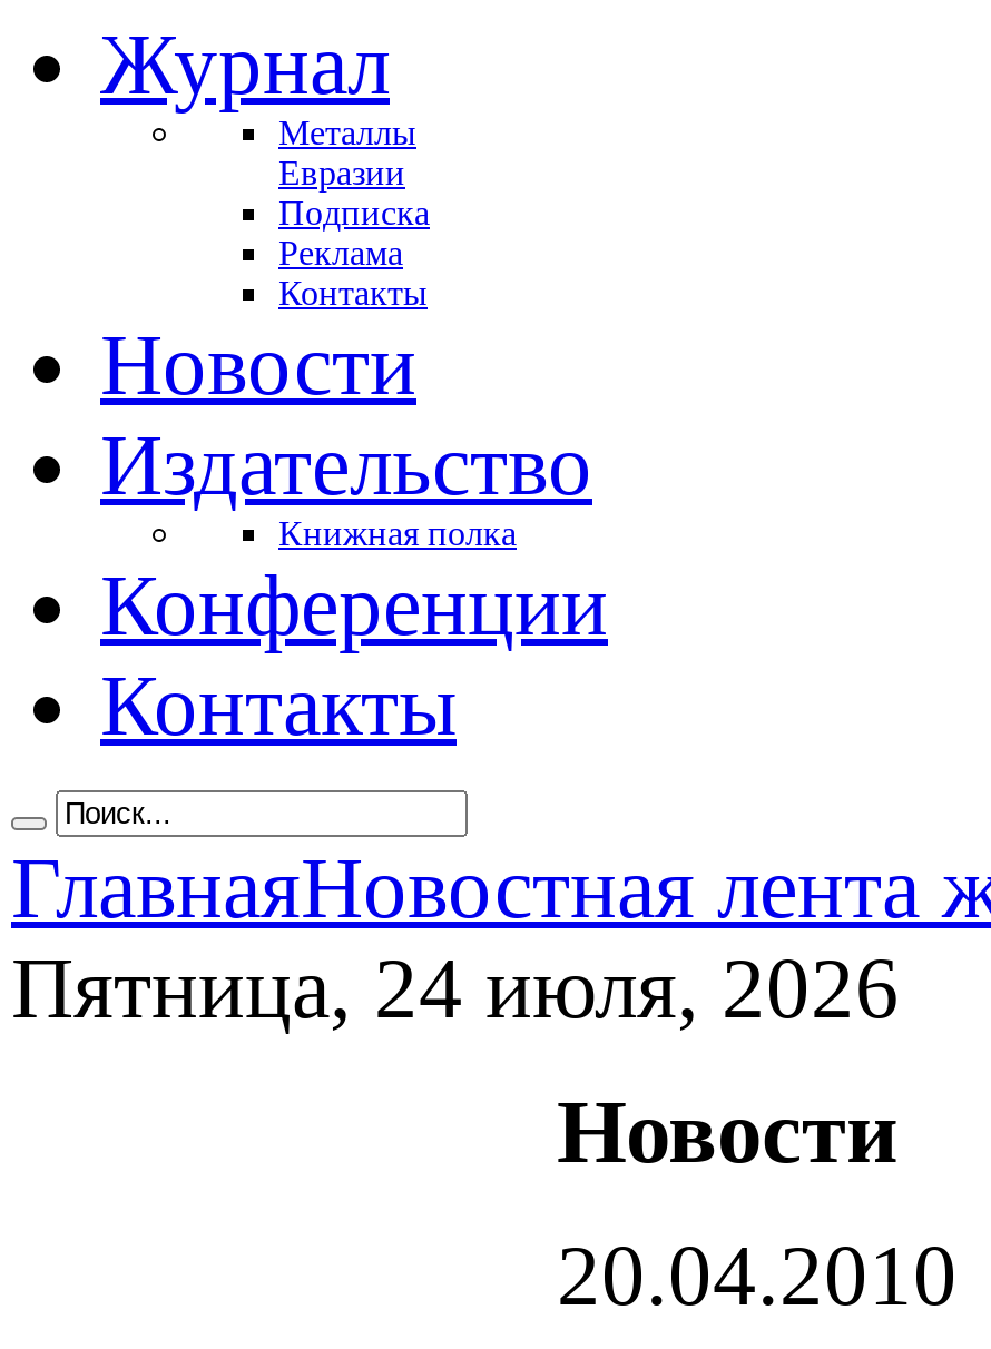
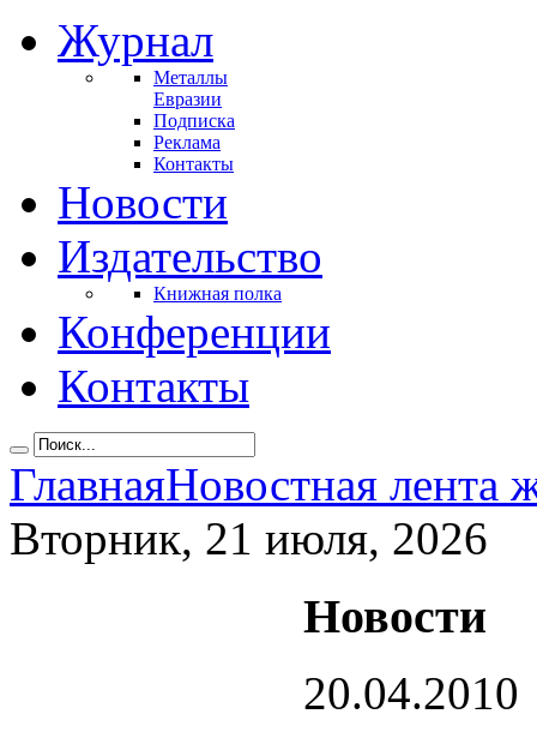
- Пятница, 24 июля, 2026
+ Вторник, 21 июля, 2026
